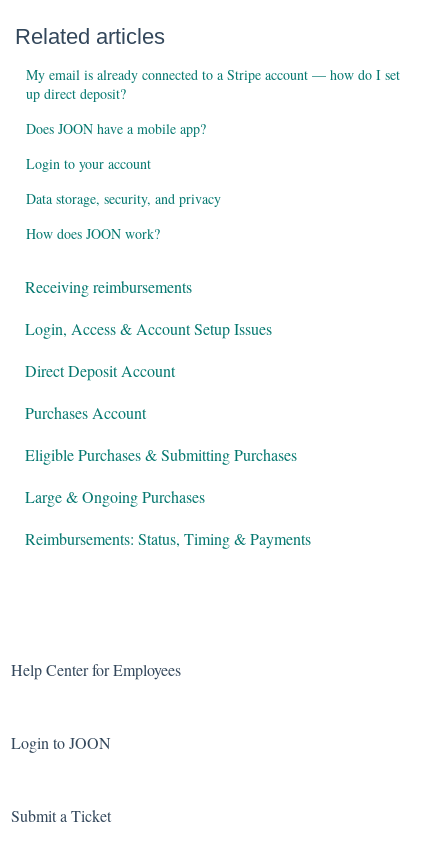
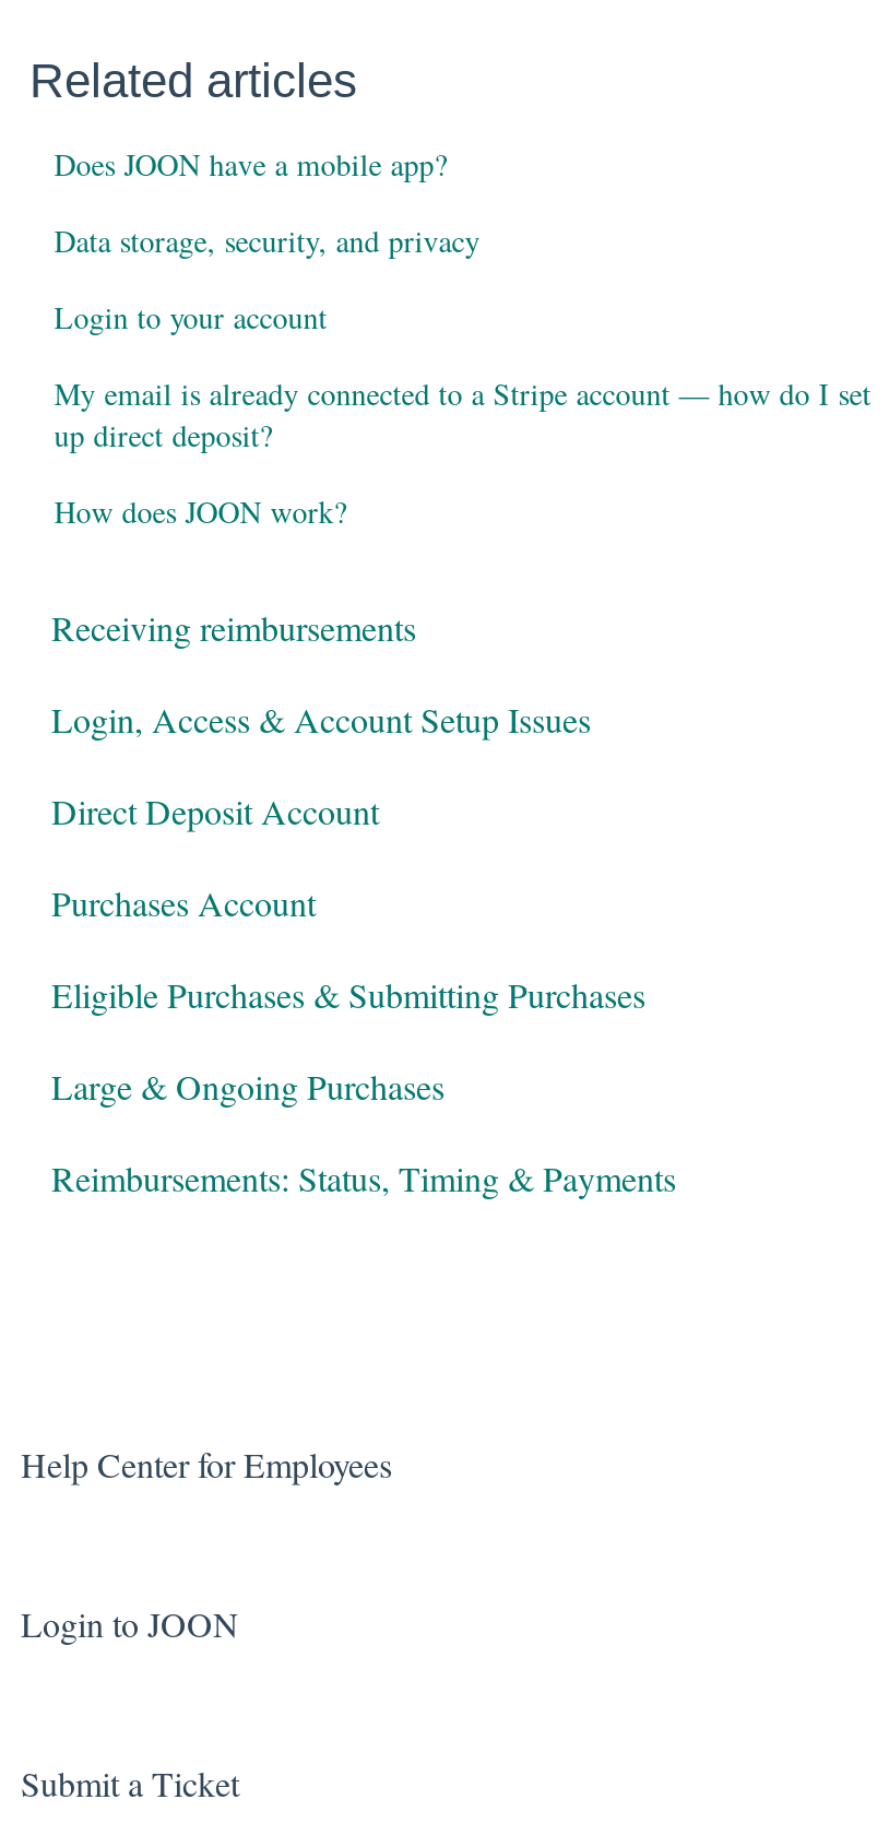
moved down: My email is already connected to a Stripe account — how do I set | up direct deposit?

moved up: Does JOON have a mobile app? | Login to your account | Data storage, security, and privacy
